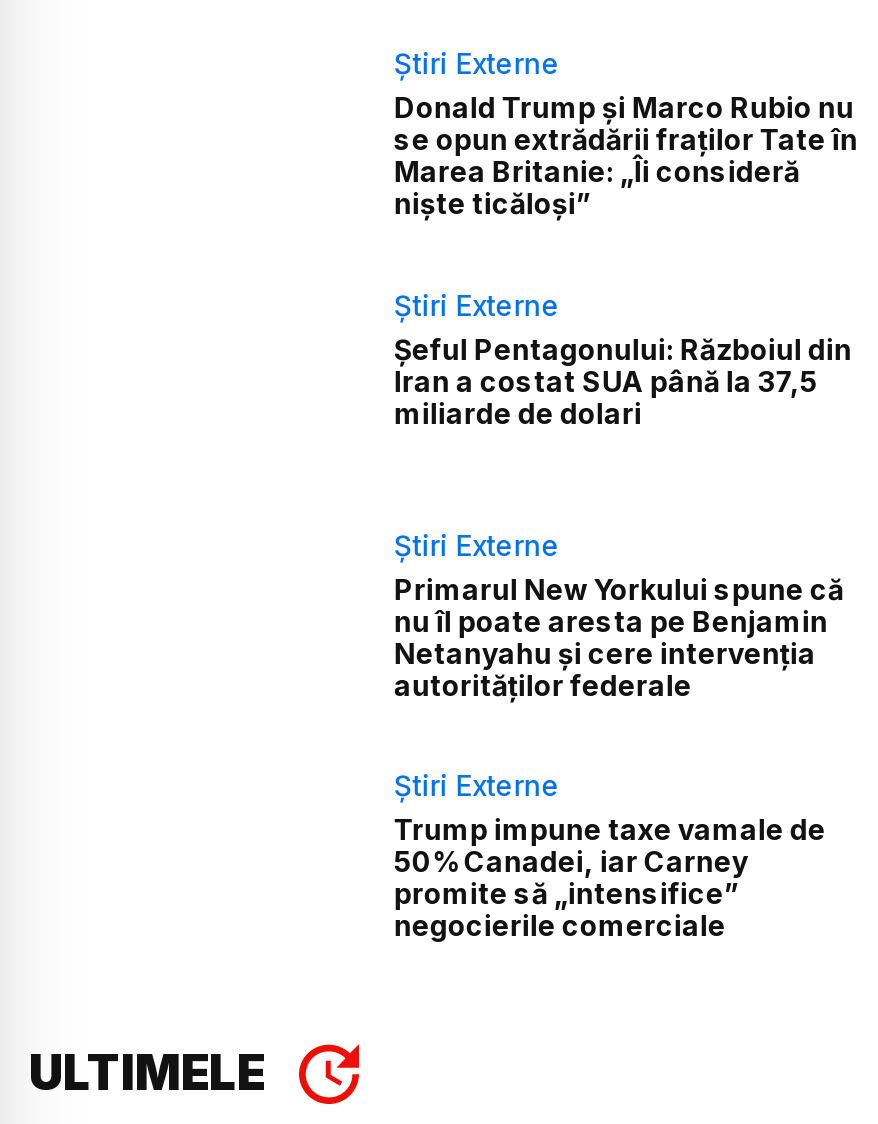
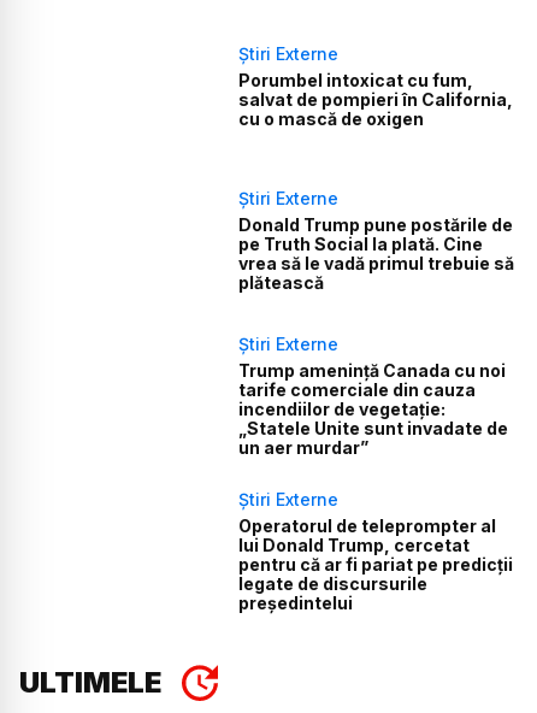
- Donald Trump și Marco Rubio nu
- se opun extrădării fraților Tate în
- Marea Britanie: „Îi consideră
- niște ticăloși”
+ Porumbel intoxicat cu fum,
+ salvat de pompieri în California,
+ cu o mască de oxigen

- Șeful Pentagonului: Războiul din
- Iran a costat SUA până la 37,5
- miliarde de dolari
+ Donald Trump pune postările de
+ pe Truth Social la plată. Cine
+ vrea să le vadă primul trebuie să
+ plătească

- Primarul New Yorkului spune că
- nu îl poate aresta pe Benjamin
- Netanyahu și cere intervenția
- autorităților federale
+ Trump amenință Canada cu noi
+ tarife comerciale din cauza
+ incendiilor de vegetație:
+ „Statele Unite sunt invadate de
+ un aer murdar”

- Trump impune taxe vamale de
- 50% Canadei, iar Carney
- promite să „intensifice”
- negocierile comerciale
+ Operatorul de teleprompter al
+ lui Donald Trump, cercetat
+ pentru că ar fi pariat pe predicții
+ legate de discursurile
+ președintelui
